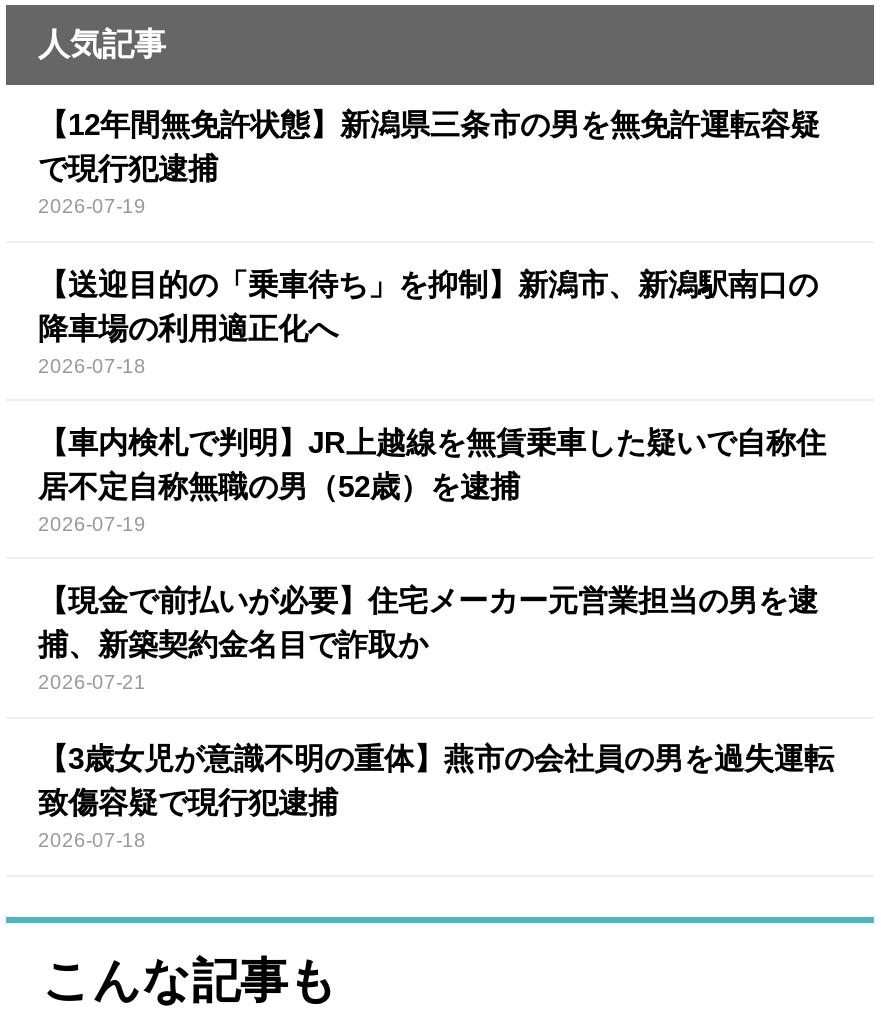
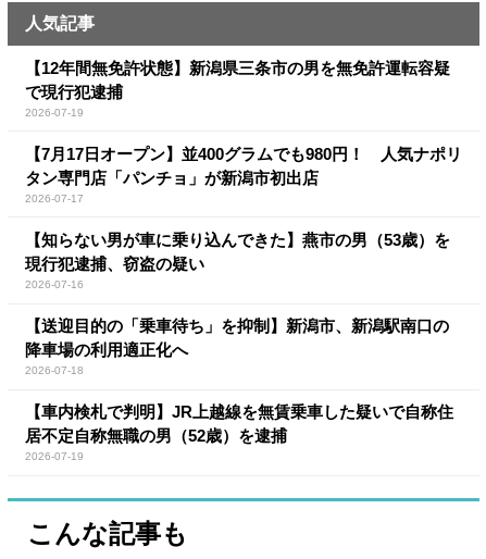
+ 【7月17日オープン】並400グラムでも980円！ 人気ナポリ
+ タン専門店「パンチョ」が新潟市初出店
+ 2026-07-17
+ 【知らない男が車に乗り込んできた】燕市の男（53歳）を
+ 現行犯逮捕、窃盗の疑い
+ 2026-07-16

moved down: 【送迎目的の「乗車待ち」を抑制】新潟市、新潟駅南口の | 降車場の利用適正化へ | 2026-07-18 | 【車内検札で判明】JR上越線を無賃乗車した疑いで自称住 | 居不定自称無職の男（52歳）を逮捕 | 2026-07-19

- 【現金で前払いが必要】住宅メーカー元営業担当の男を逮
- 捕、新築契約金名目で詐取か
- 2026-07-21
- 【3歳女児が意識不明の重体】燕市の会社員の男を過失運転
- 致傷容疑で現行犯逮捕
- 2026-07-18
